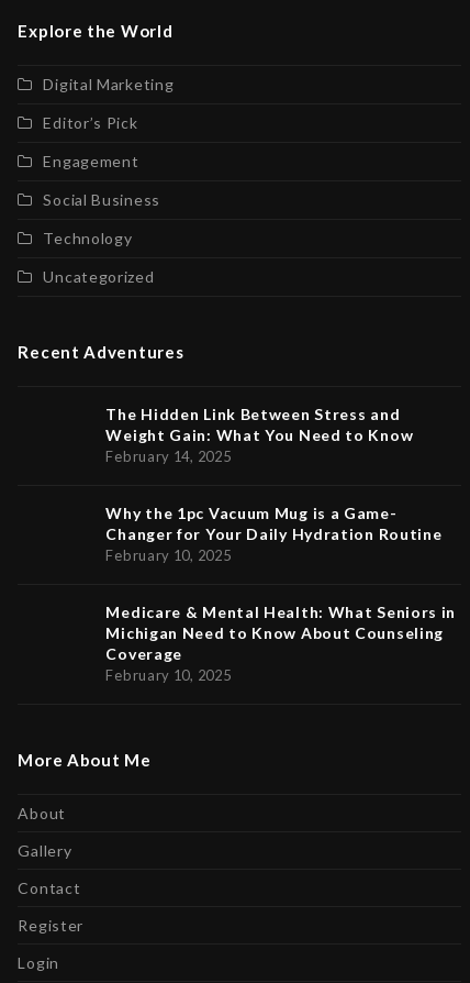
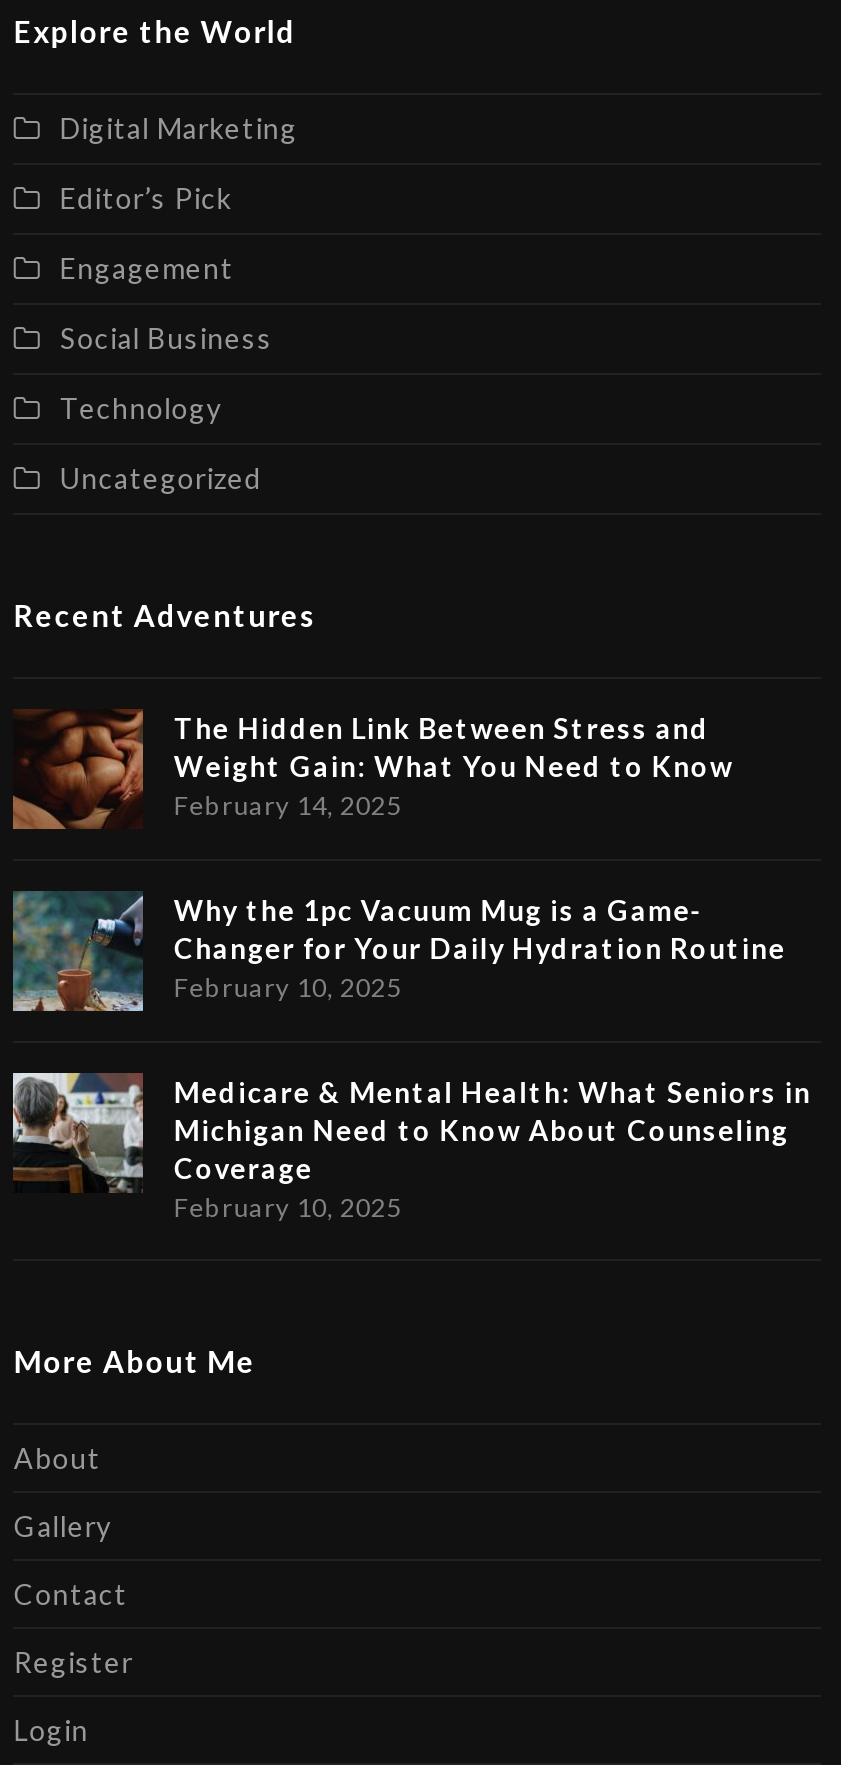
+ [image]

+ [image]

+ [image]
